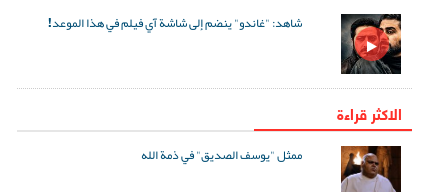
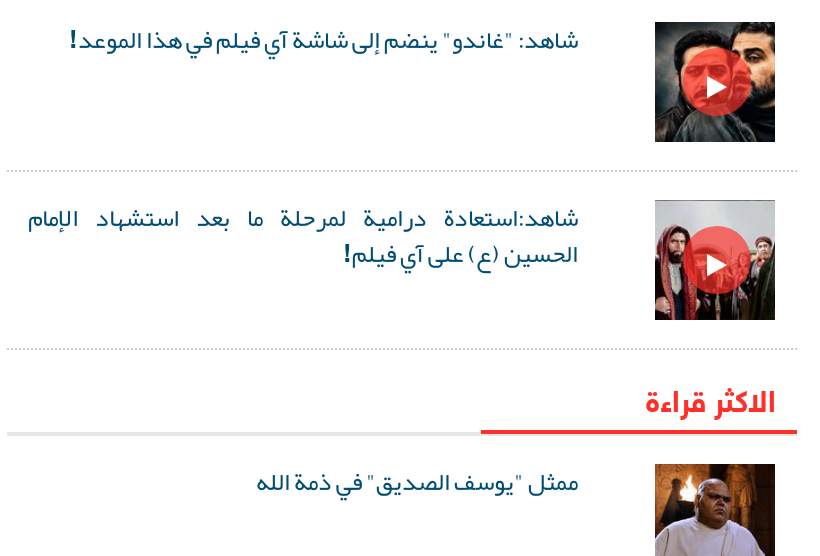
+ [image]
+ شاهد:استعادة درامية لمرحلة ما بعد استشهاد الإمام
+ الحسين (ع) على آي فيلم!
